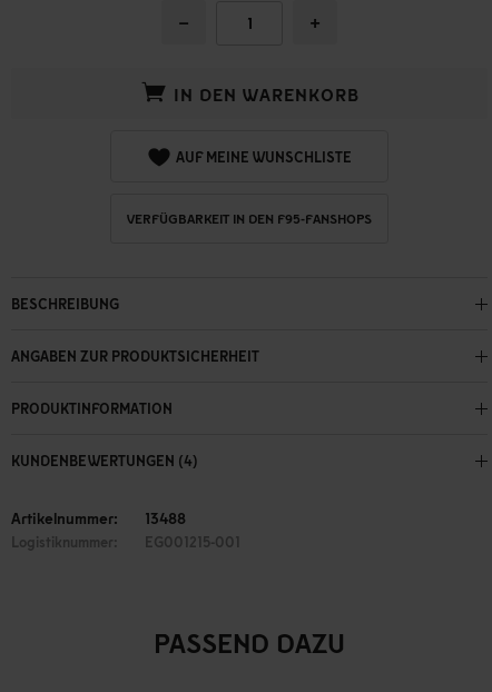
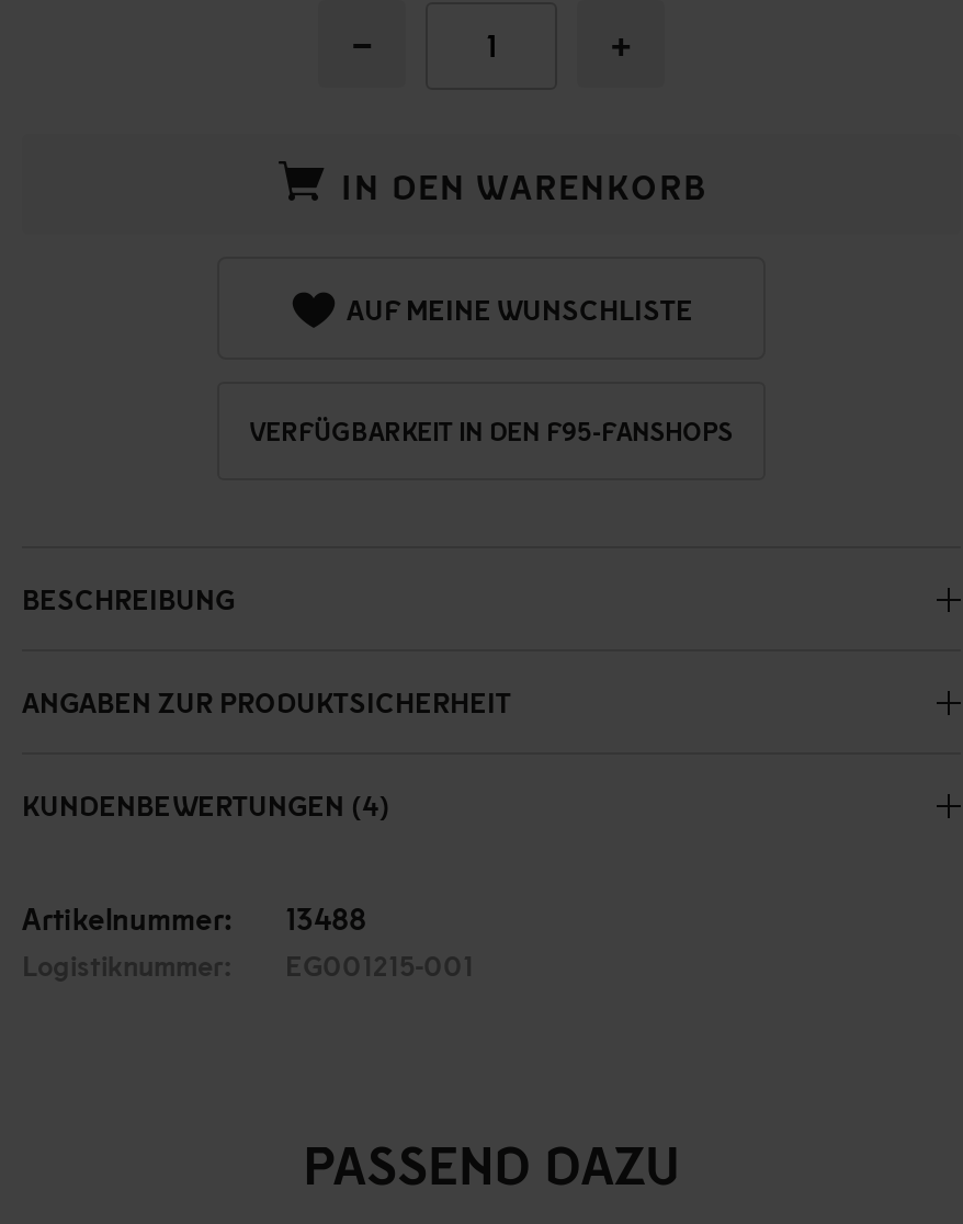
- PRODUKTINFORMATION
